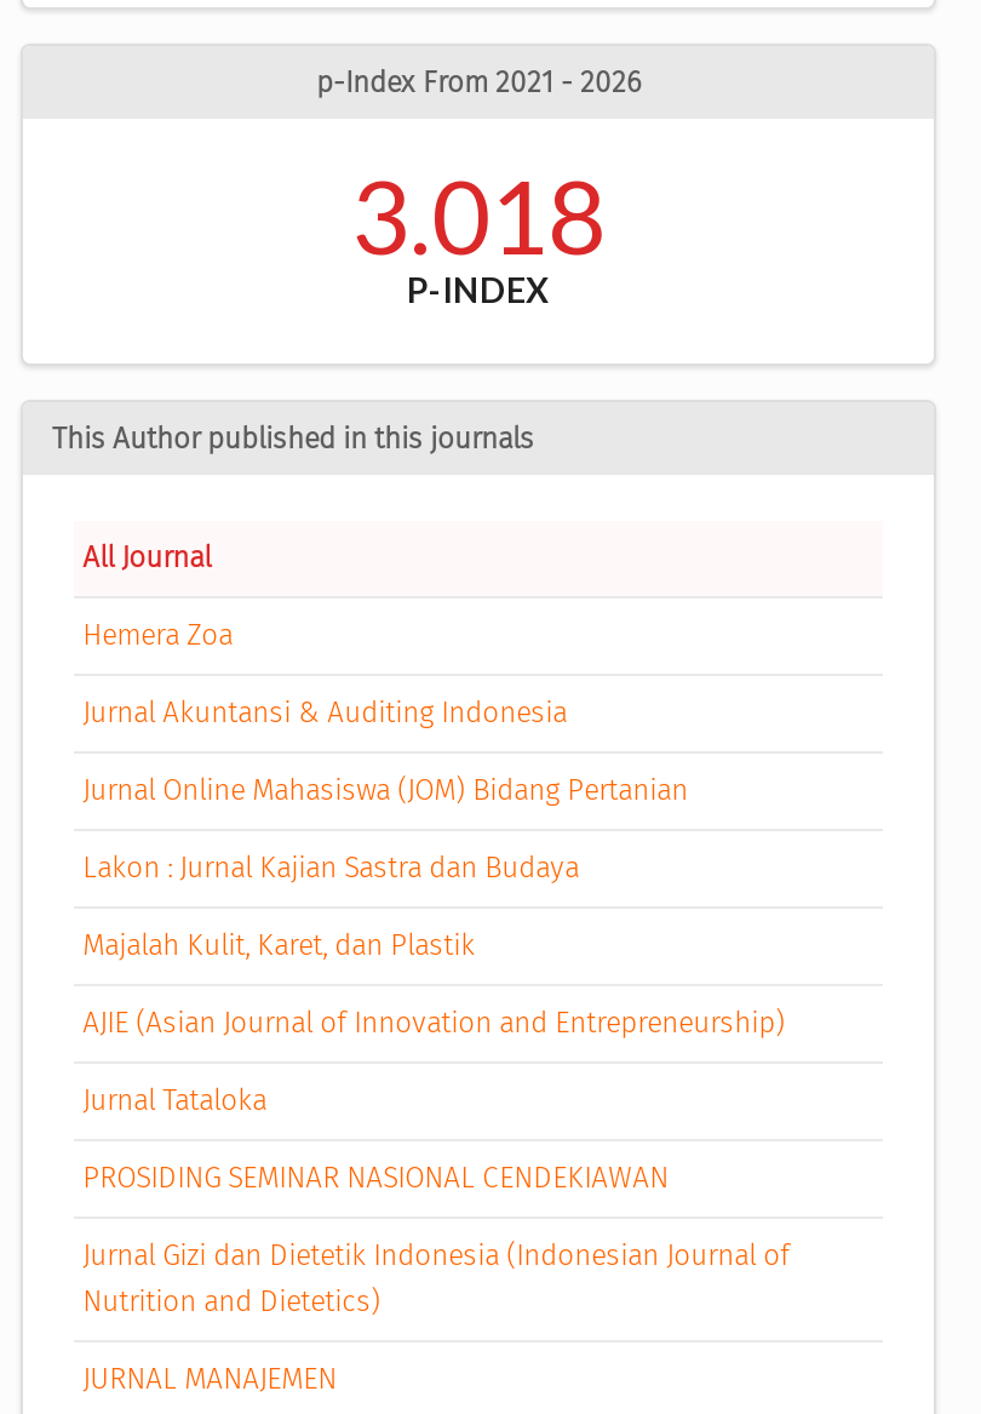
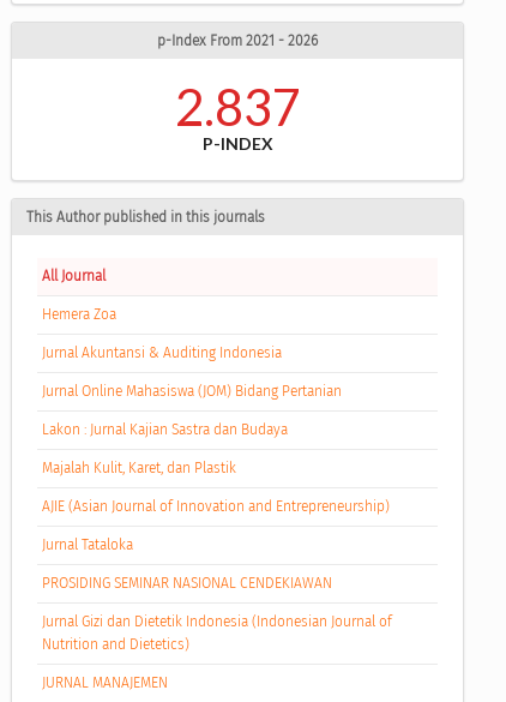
- 3.018
+ 2.837
